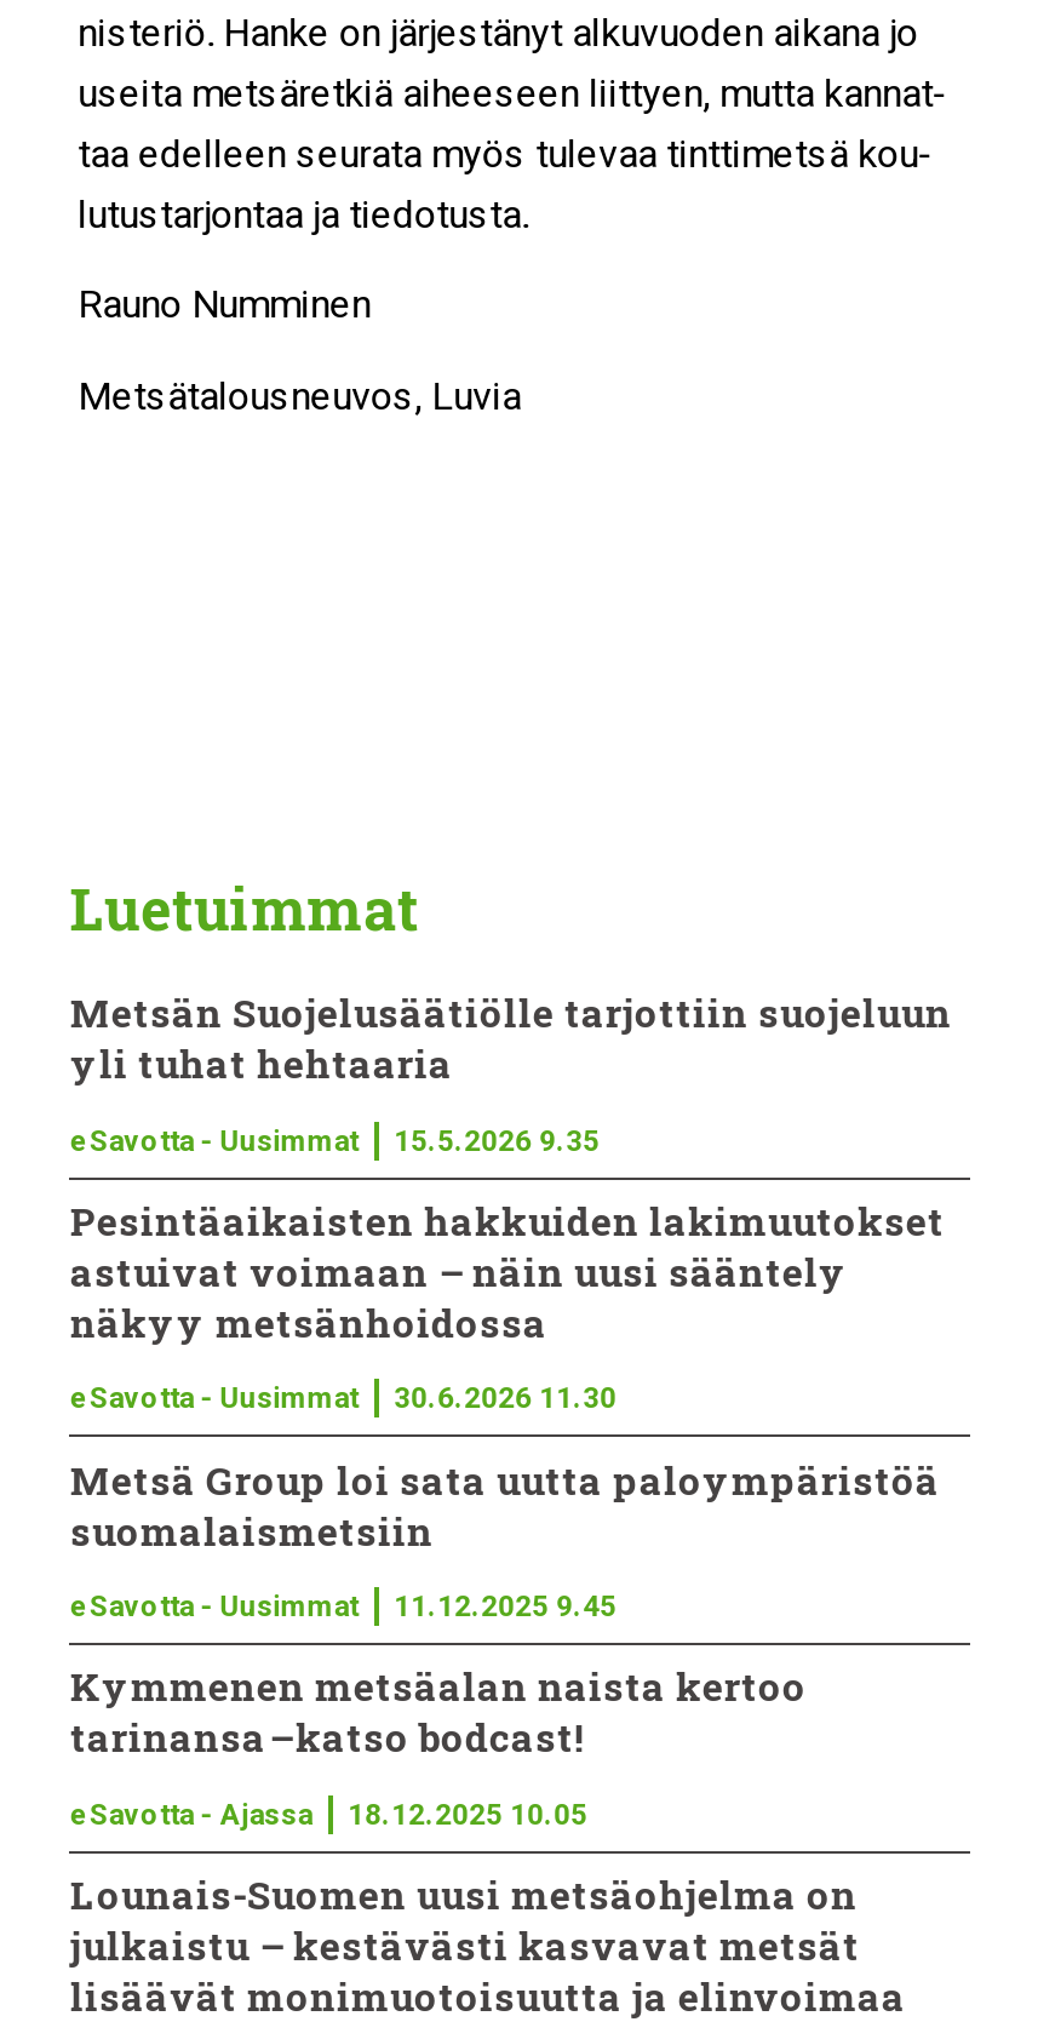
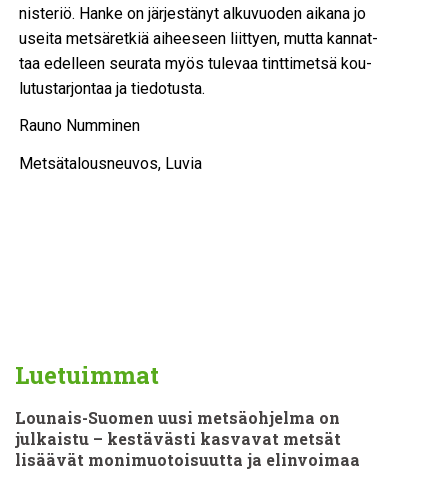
- Metsän Suojelusäätiölle tarjottiin suojeluun
- yli tuhat hehtaaria
- eSavotta - Uusimmat
- 15.5.2026 9.35
- Pesintäaikaisten hakkuiden lakimuutokset
- astuivat voimaan – näin uusi sääntely
- näkyy metsänhoidossa
- eSavotta - Uusimmat
- 30.6.2026 11.30
- Metsä Group loi sata uutta paloympäristöä
- suomalaismetsiin
- eSavotta - Uusimmat
- 11.12.2025 9.45
- Kymmenen metsäalan naista kertoo
- tarinansa – katso bodcast!
- eSavotta - Ajassa
- 18.12.2025 10.05
